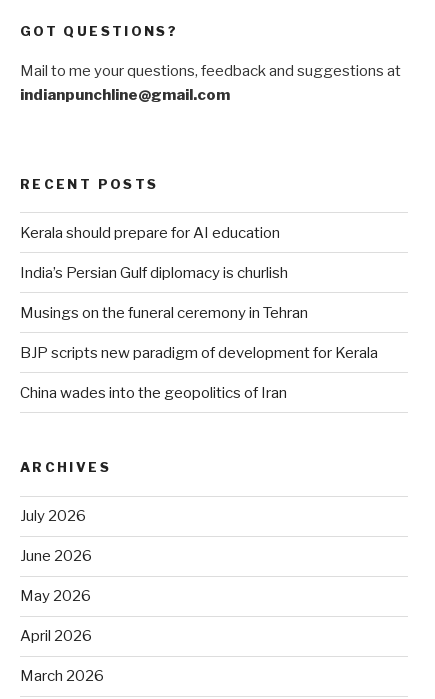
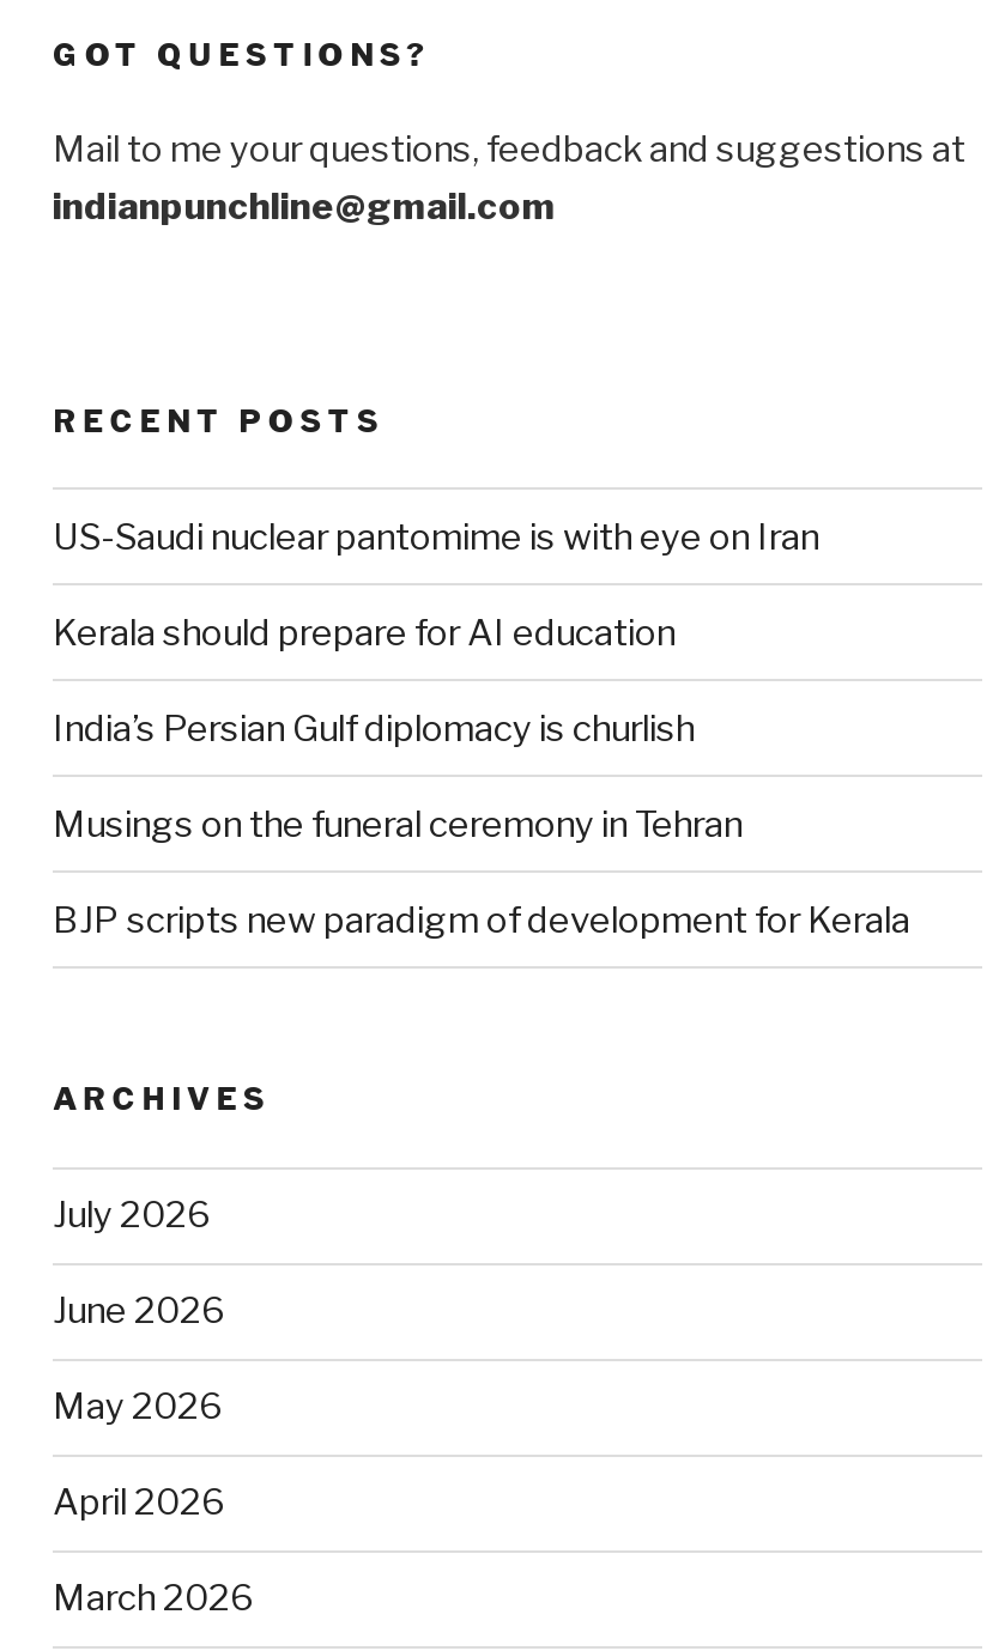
+ US-Saudi nuclear pantomime is with eye on Iran

moved down: Kerala should prepare for AI education | India’s Persian Gulf diplomacy is churlish | Musings on the funeral ceremony in Tehran | BJP scripts new paradigm of development for Kerala

- China wades into the geopolitics of Iran
